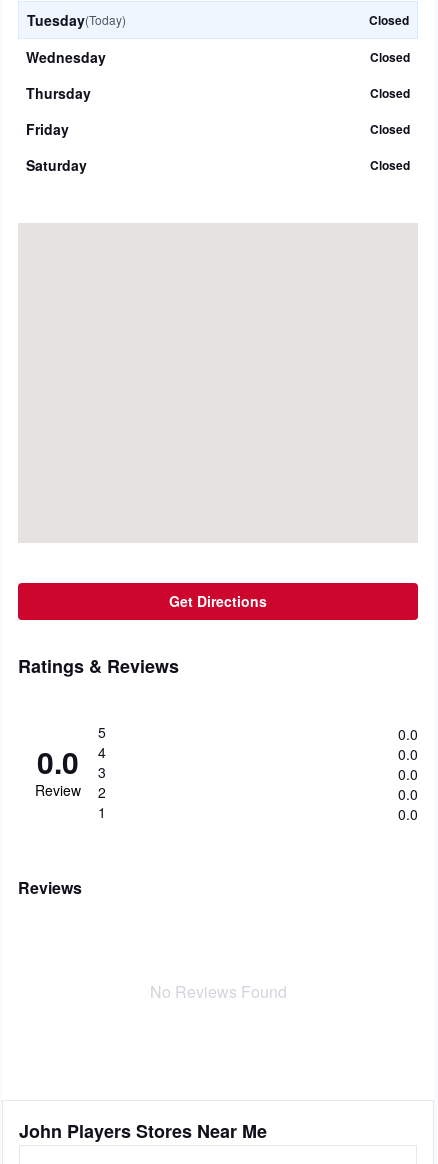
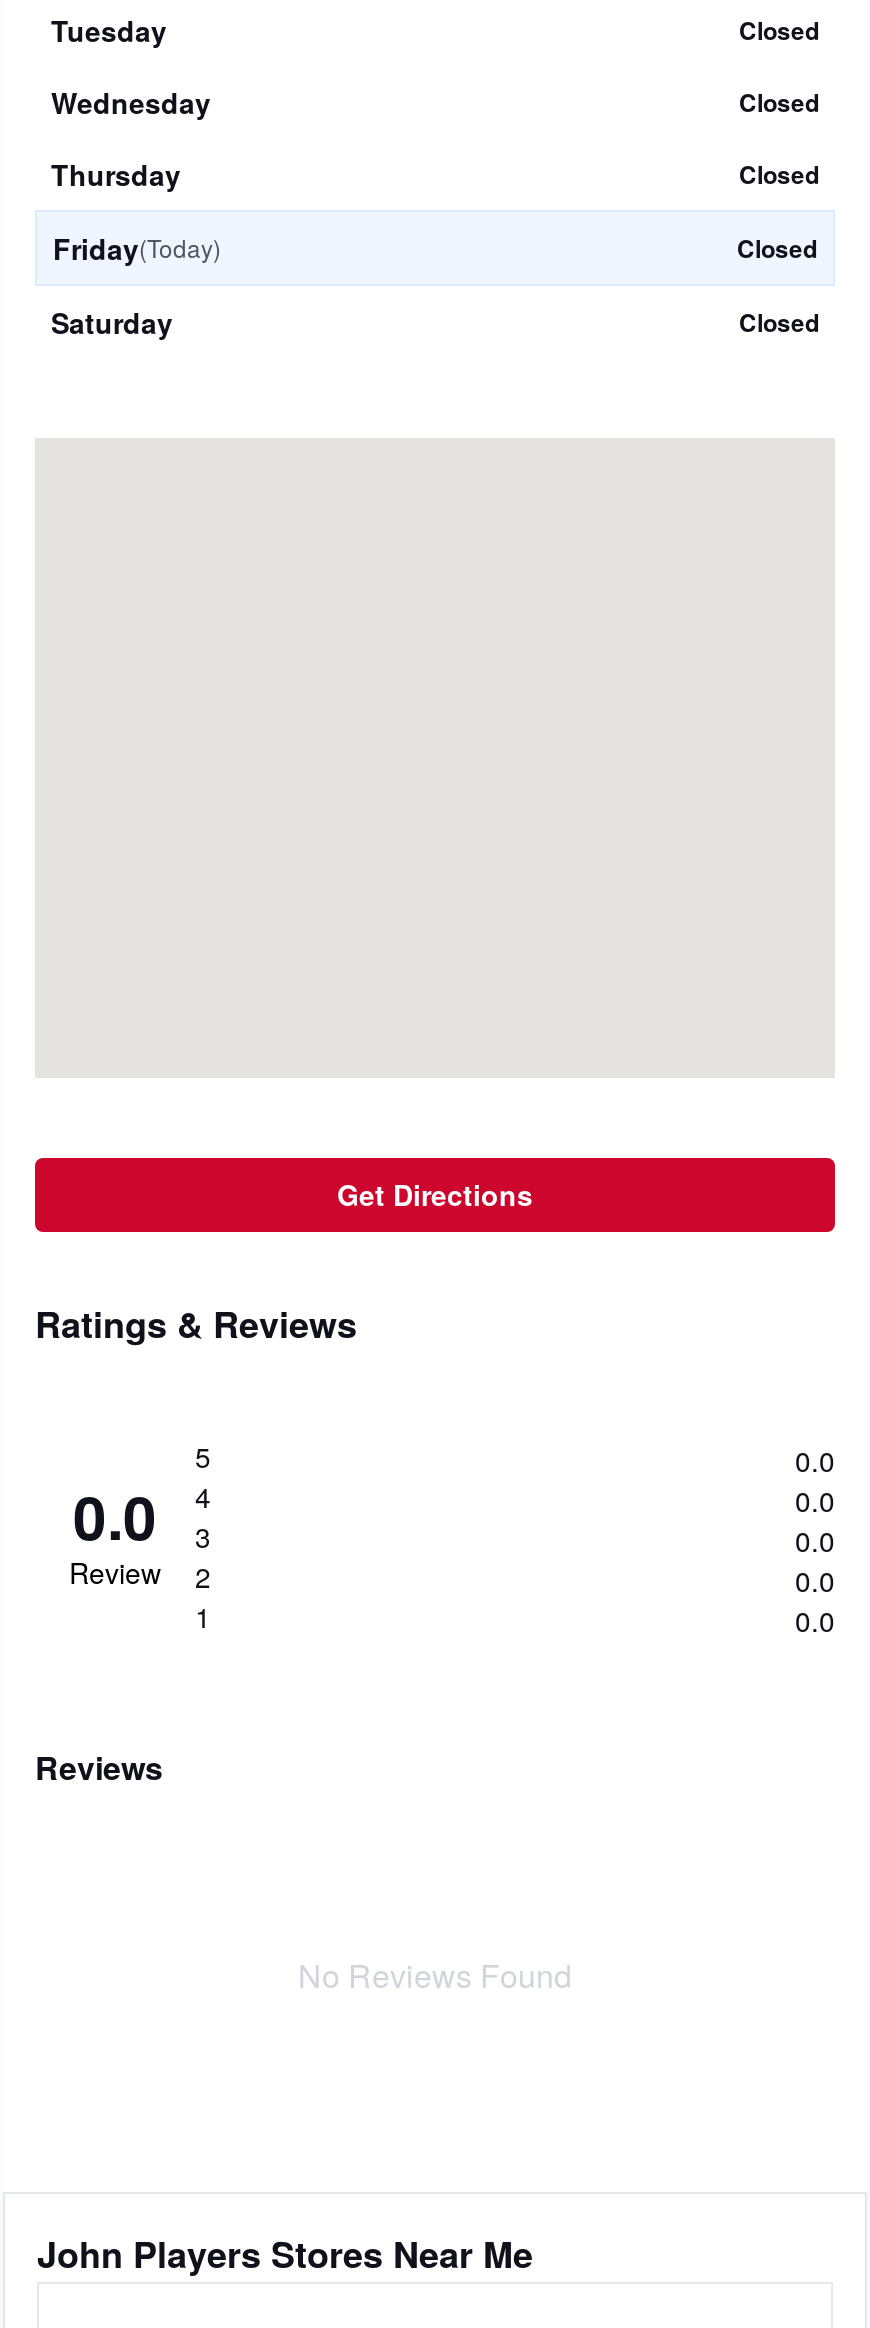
- Tuesday(Today)
+ Tuesday

- Friday
+ Friday(Today)
